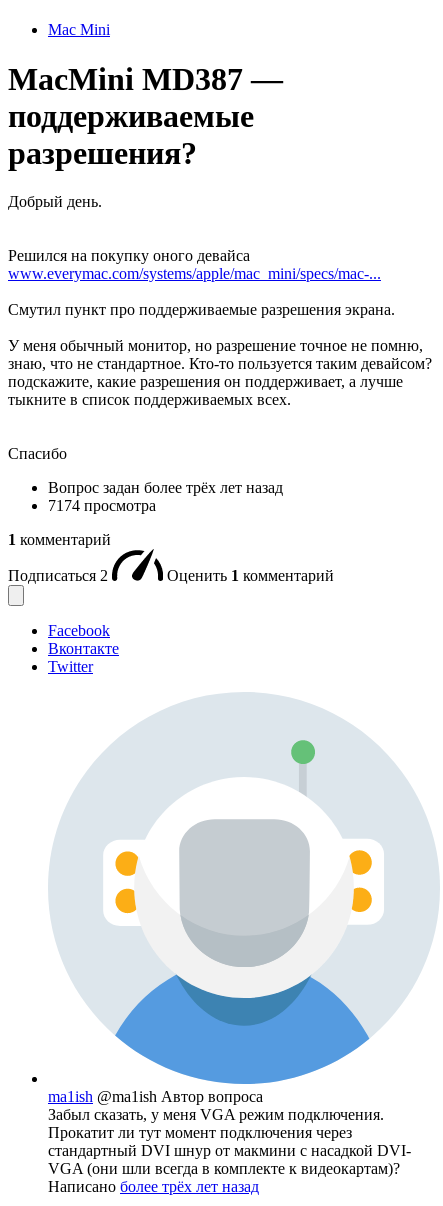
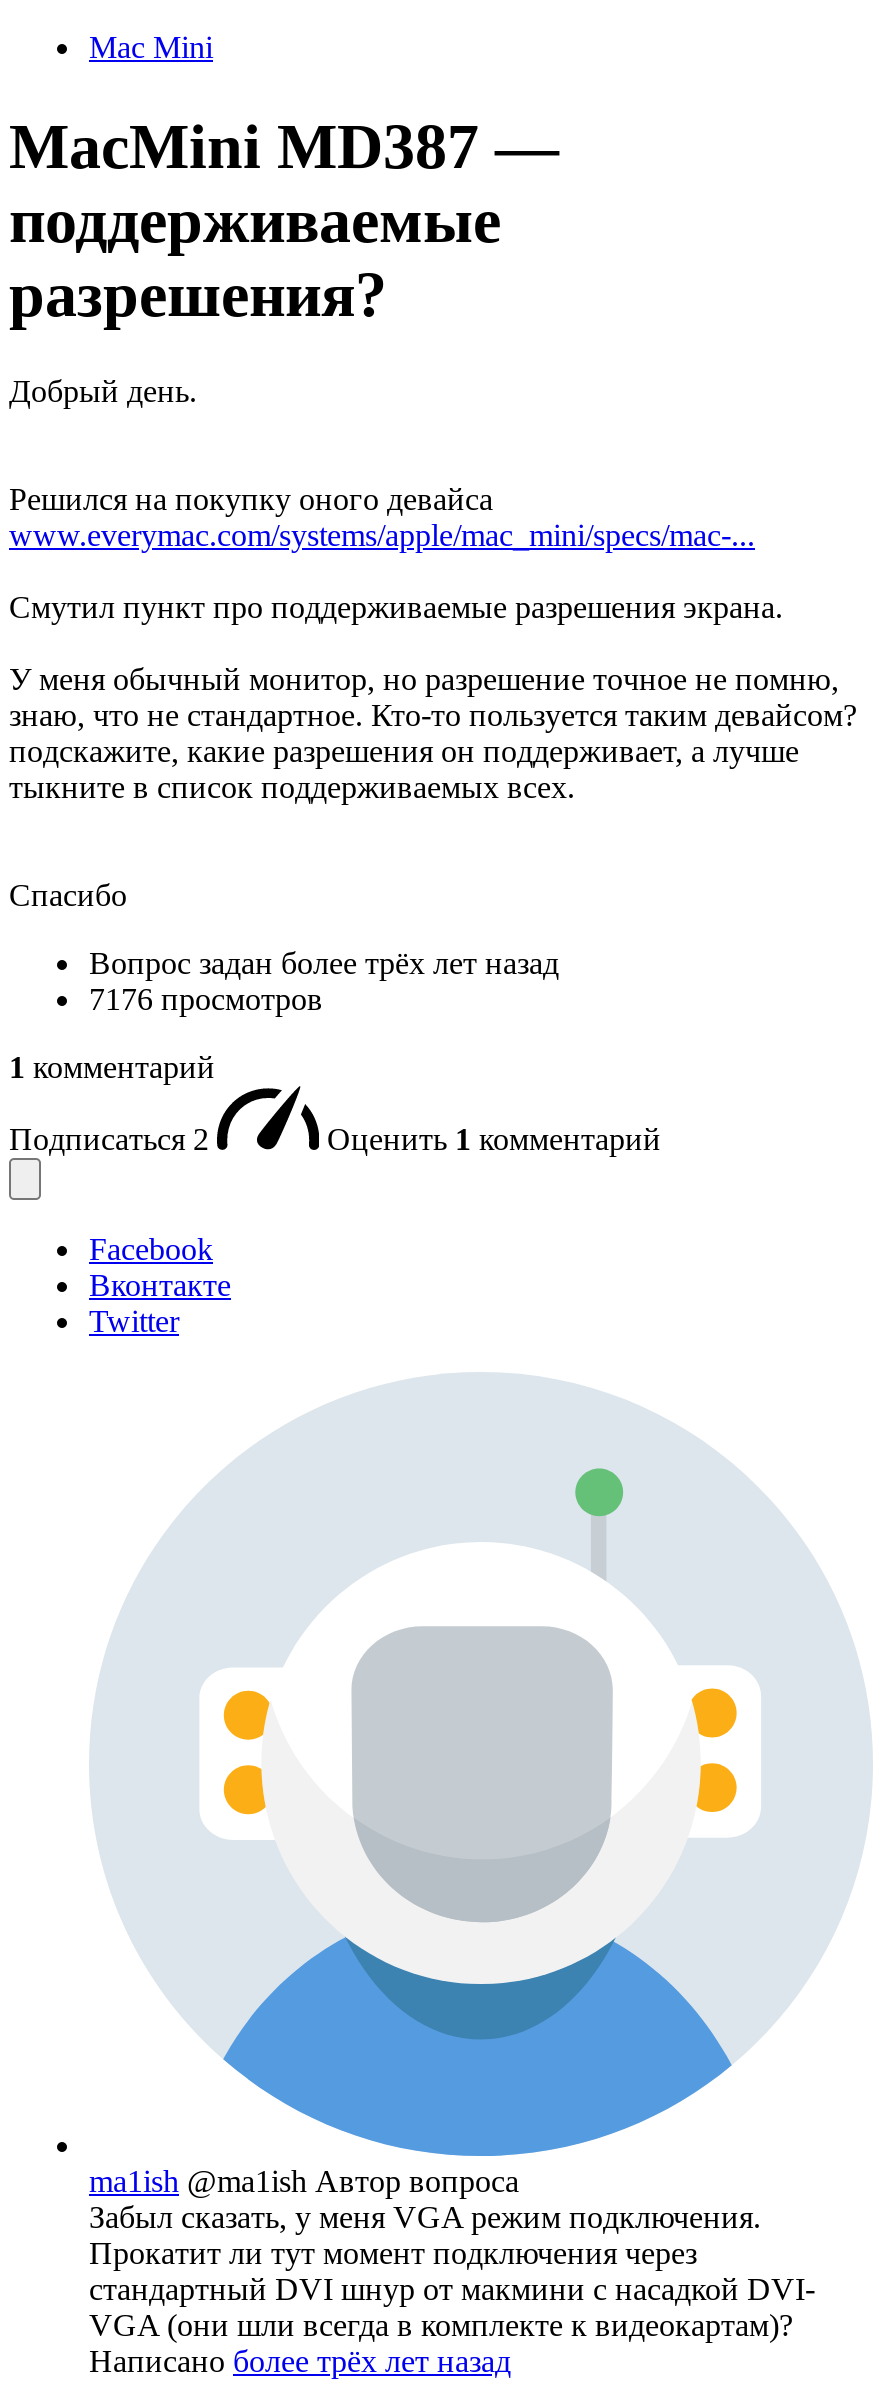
- 7174 просмотра
+ 7176 просмотров
